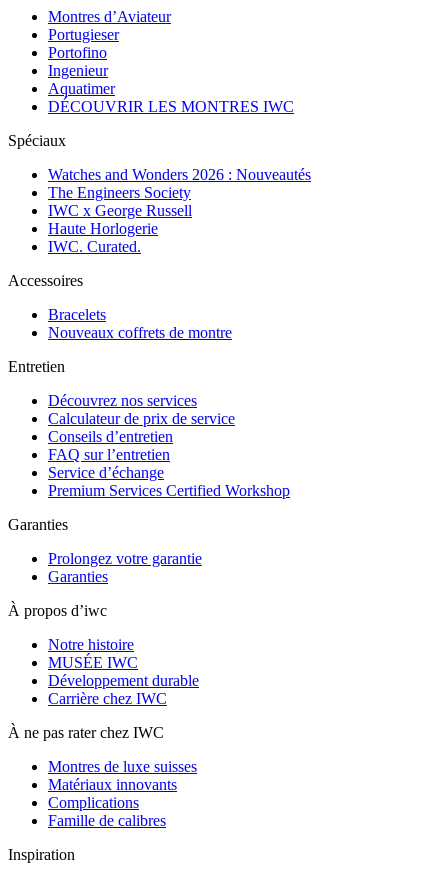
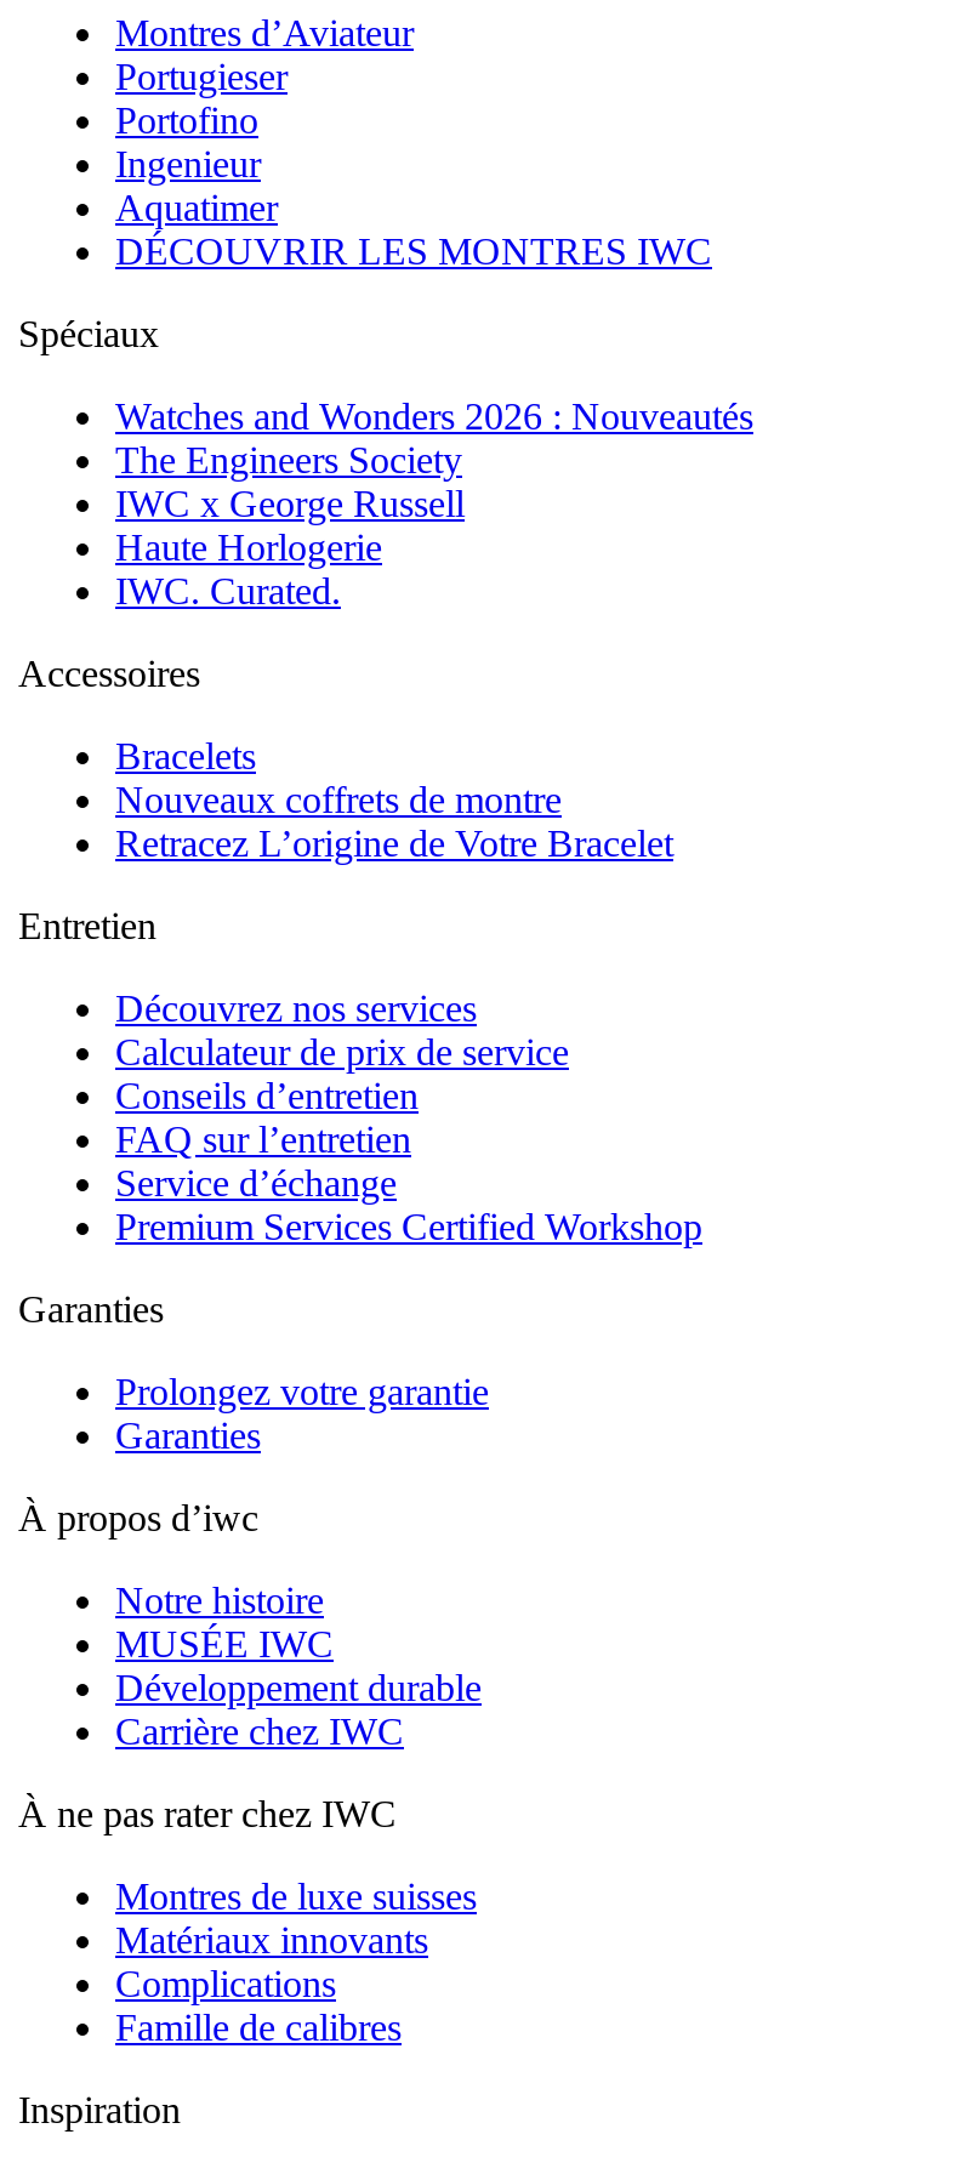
+ Retracez L’origine de Votre Bracelet
